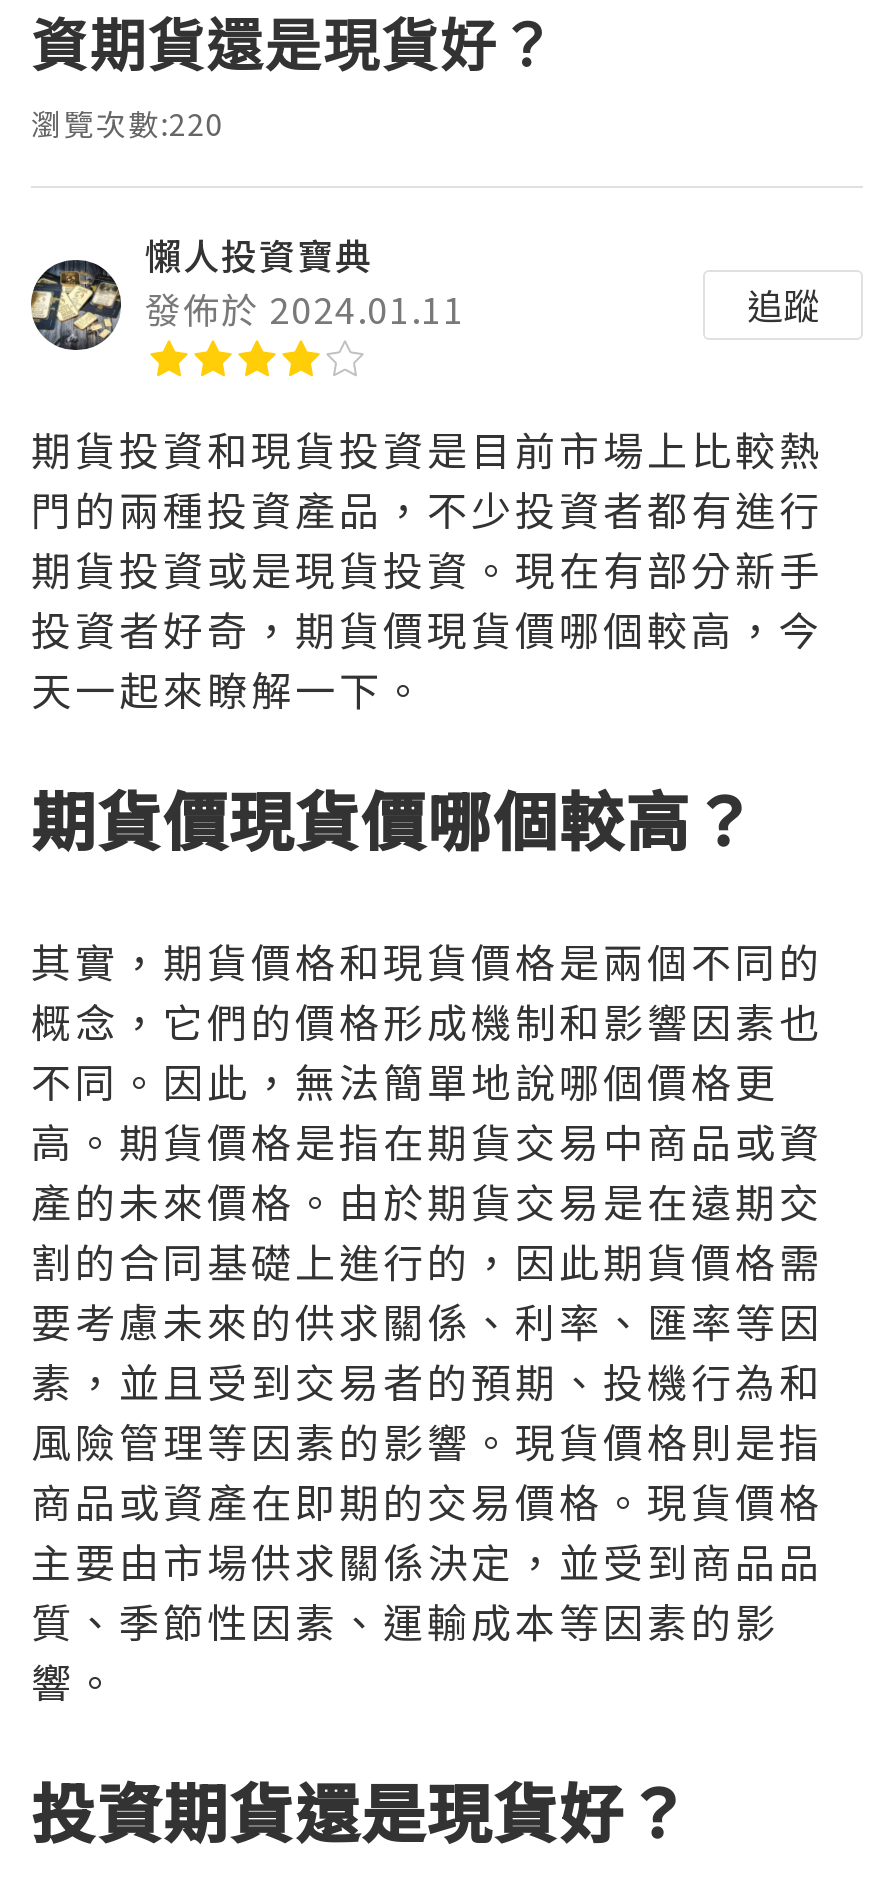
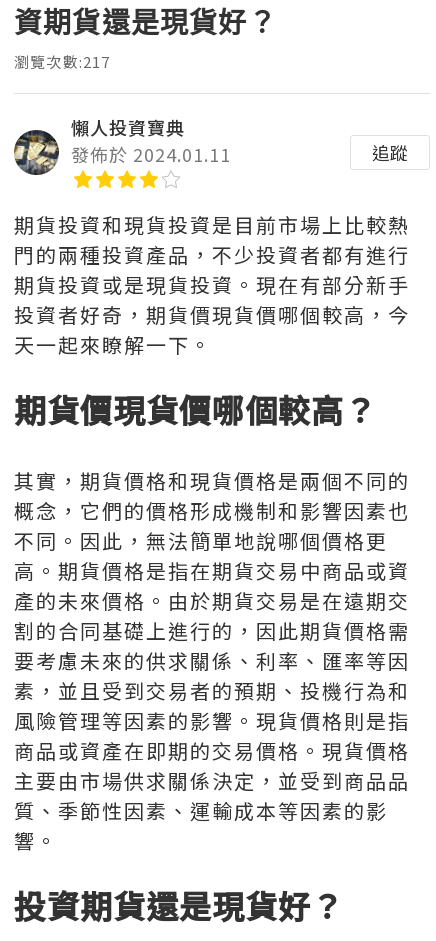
- 瀏覽次數:220
+ 瀏覽次數:217
